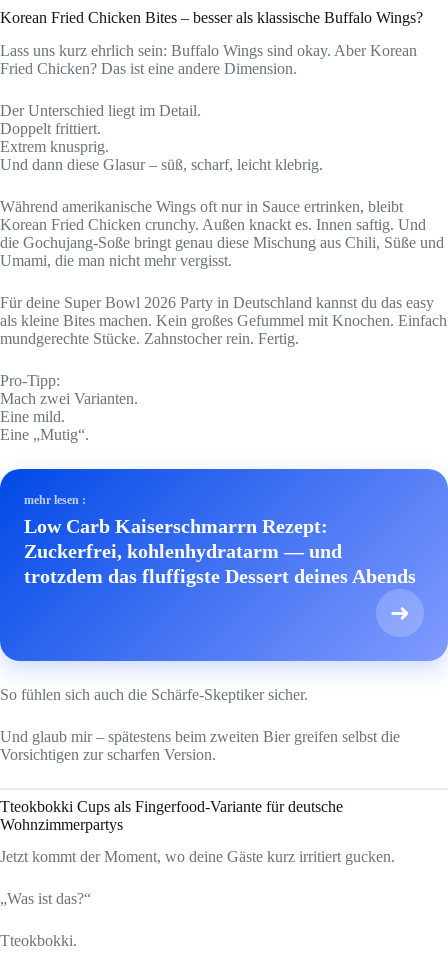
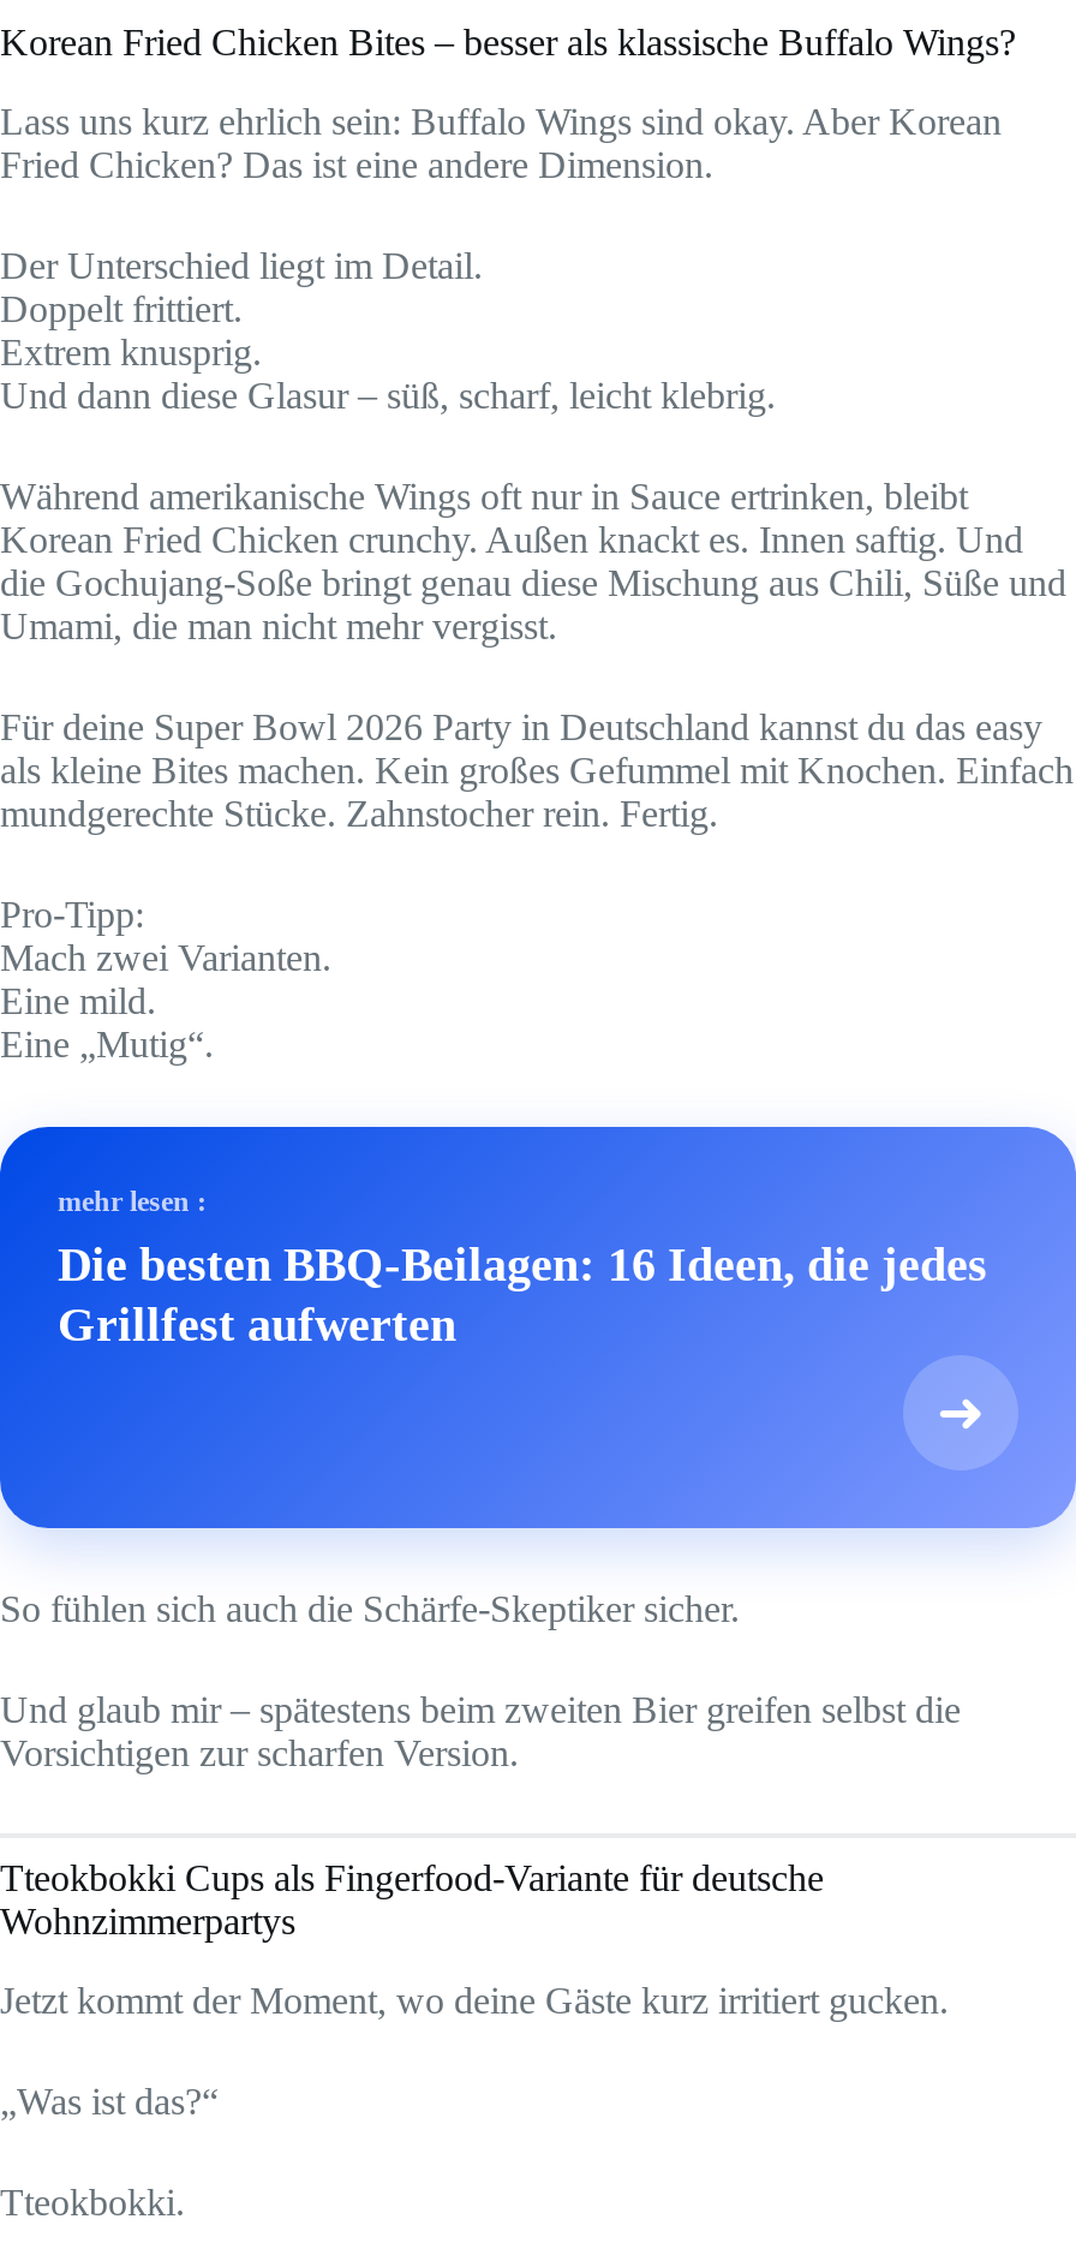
- Low Carb Kaiserschmarrn Rezept:
- Zuckerfrei, kohlenhydratarm — und
- trotzdem das fluffigste Dessert deines Abends
+ Die besten BBQ-Beilagen: 16 Ideen, die jedes
+ Grillfest aufwerten
